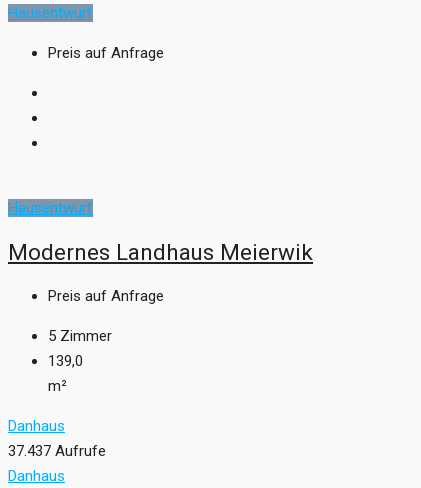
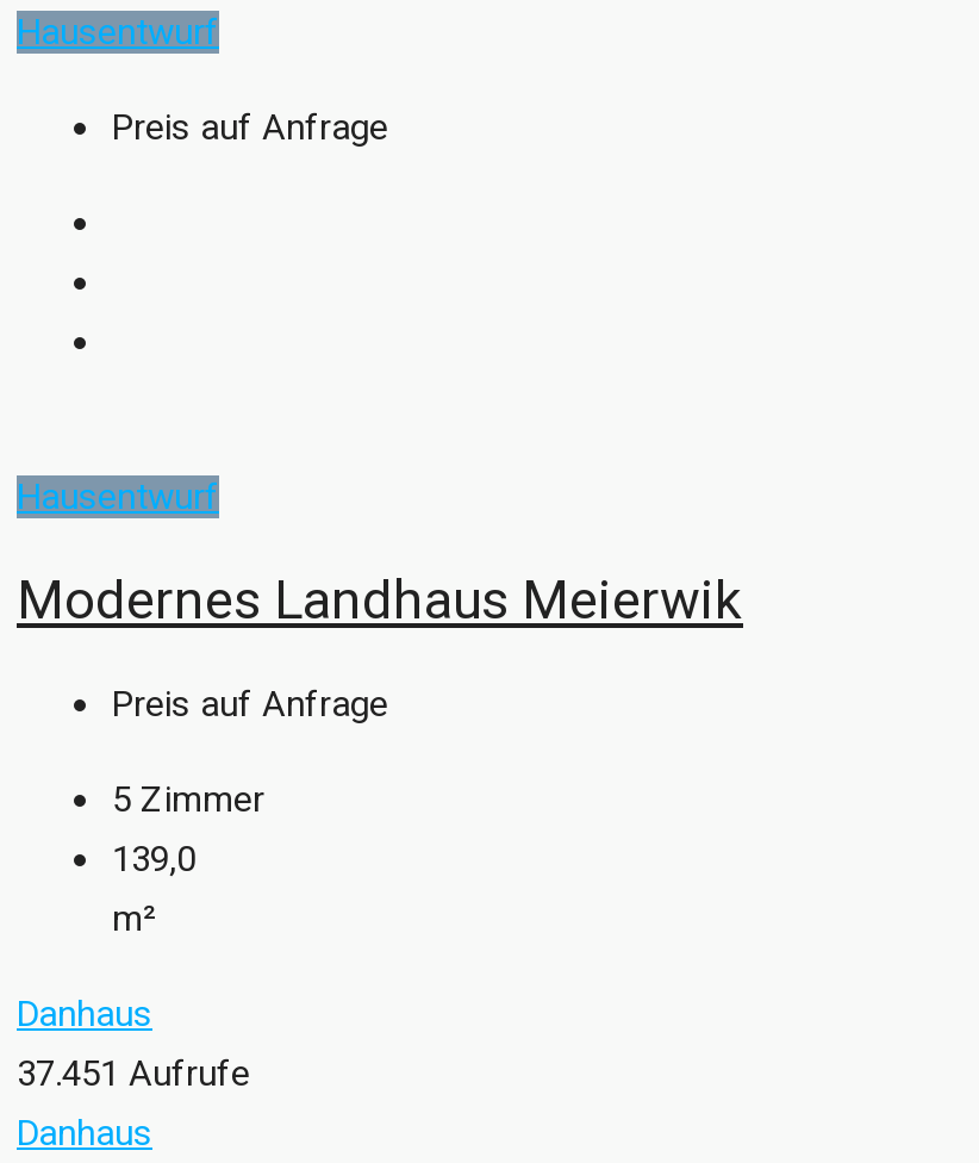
- 37.437 Aufrufe
+ 37.451 Aufrufe
